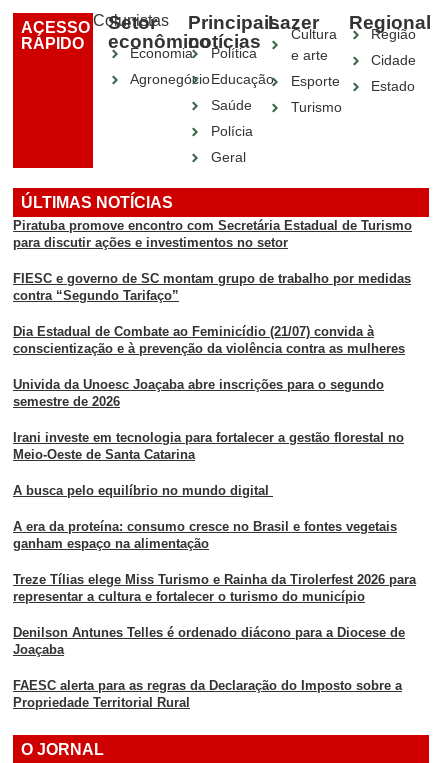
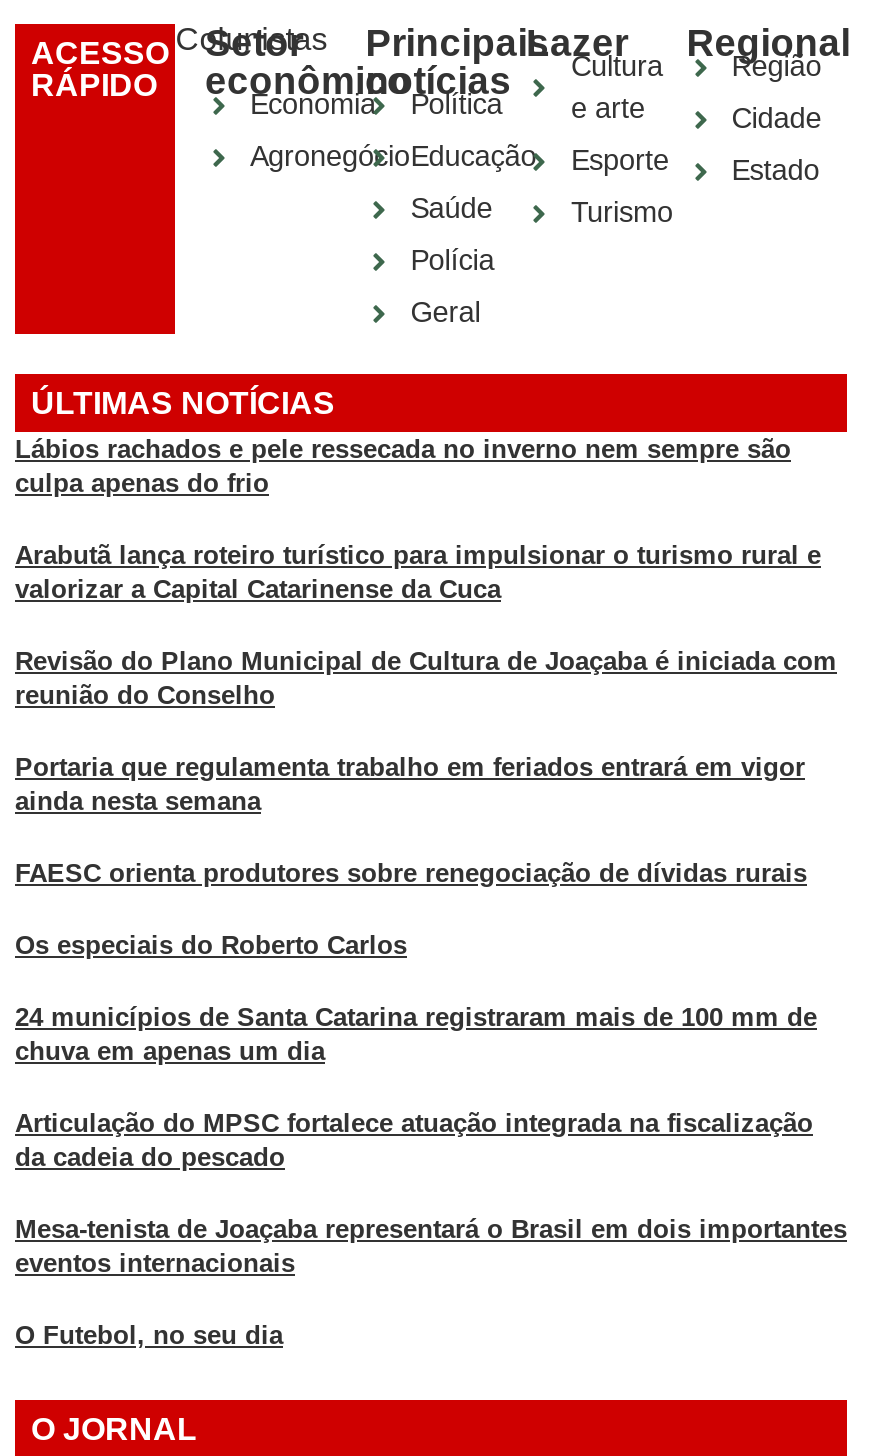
- Piratuba promove encontro com Secretária Estadual de Turismo
- para discutir ações e investimentos no setor
+ Lábios rachados e pele ressecada no inverno nem sempre são
+ culpa apenas do frio

- FIESC e governo de SC montam grupo de trabalho por medidas
- contra “Segundo Tarifaço”
+ Arabutã lança roteiro turístico para impulsionar o turismo rural e
+ valorizar a Capital Catarinense da Cuca

- Dia Estadual de Combate ao Feminicídio (21/07) convida à
- conscientização e à prevenção da violência contra as mulheres
+ Revisão do Plano Municipal de Cultura de Joaçaba é iniciada com
+ reunião do Conselho

- Univida da Unoesc Joaçaba abre inscrições para o segundo
- semestre de 2026
+ Portaria que regulamenta trabalho em feriados entrará em vigor
+ ainda nesta semana

- Irani investe em tecnologia para fortalecer a gestão florestal no
- Meio-Oeste de Santa Catarina
+ FAESC orienta produtores sobre renegociação de dívidas rurais

- A busca pelo equilíbrio no mundo digital
+ Os especiais do Roberto Carlos

- A era da proteína: consumo cresce no Brasil e fontes vegetais
- ganham espaço na alimentação
+ 24 municípios de Santa Catarina registraram mais de 100 mm de
+ chuva em apenas um dia

- Treze Tílias elege Miss Turismo e Rainha da Tirolerfest 2026 para
- representar a cultura e fortalecer o turismo do município
+ Articulação do MPSC fortalece atuação integrada na fiscalização
+ da cadeia do pescado

- Denilson Antunes Telles é ordenado diácono para a Diocese de
- Joaçaba
+ Mesa-tenista de Joaçaba representará o Brasil em dois importantes
+ eventos internacionais

- FAESC alerta para as regras da Declaração do Imposto sobre a
- Propriedade Territorial Rural
+ O Futebol, no seu dia
